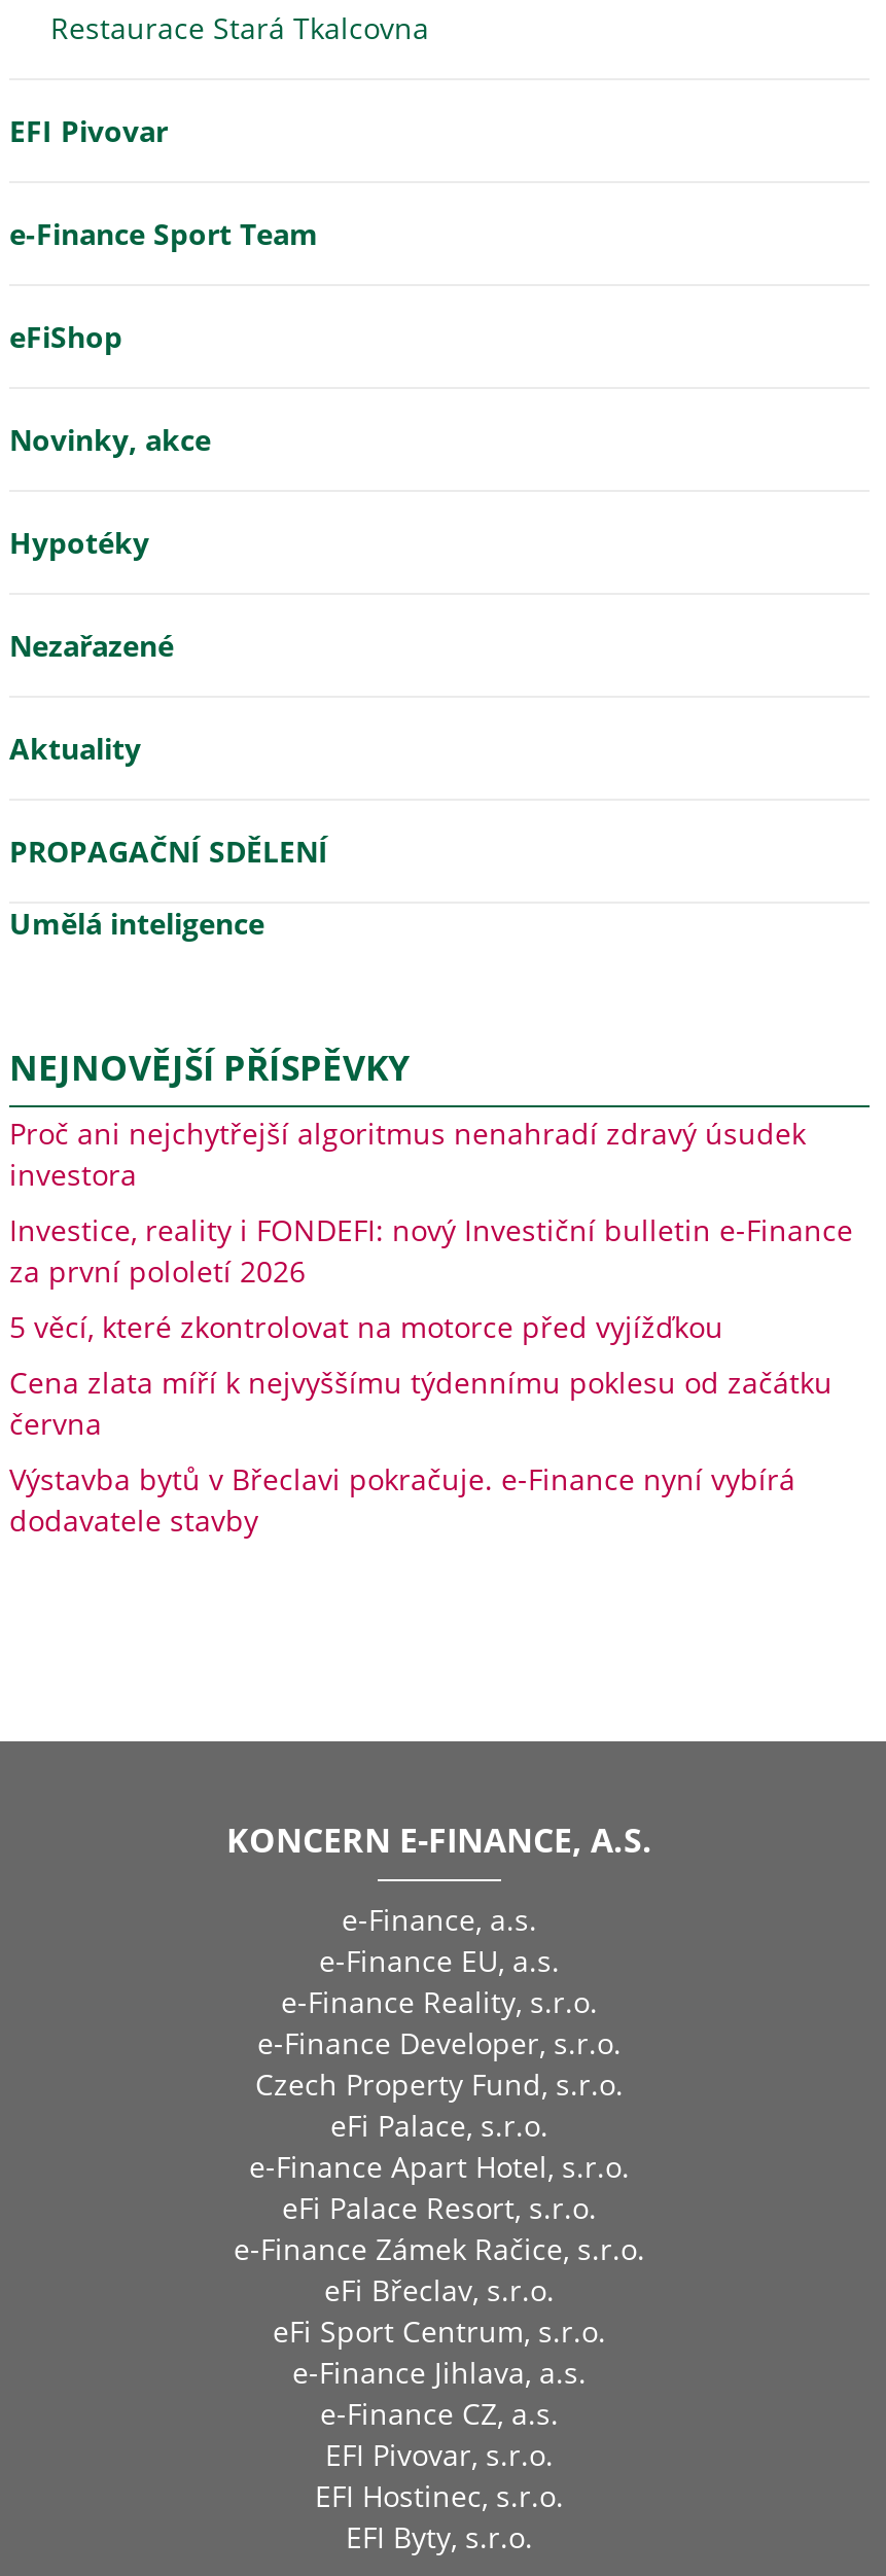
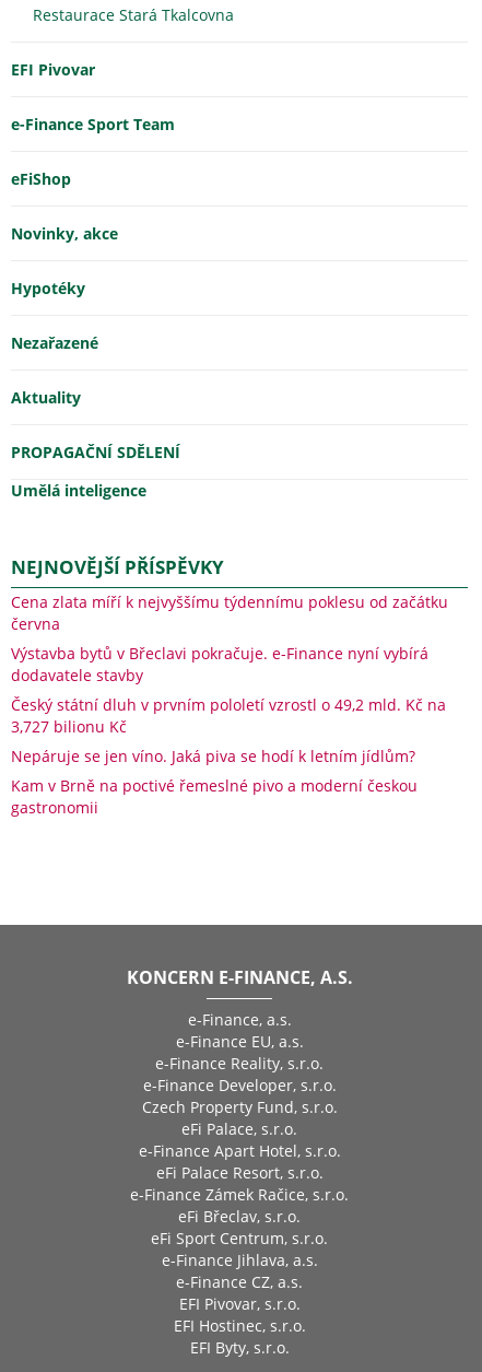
- Proč ani nejchytřejší algoritmus nenahradí zdravý úsudek
- investora
- Investice, reality i FONDEFI: nový Investiční bulletin e-Finance
- za první pololetí 2026
- 5 věcí, které zkontrolovat na motorce před vyjížďkou

moved up: Cena zlata míří k nejvyššímu týdennímu poklesu od začátku | června | Výstavba bytů v Břeclavi pokračuje. e-Finance nyní vybírá | dodavatele stavby

+ Český státní dluh v prvním pololetí vzrostl o 49,2 mld. Kč na
+ 3,727 bilionu Kč
+ Nepáruje se jen víno. Jaká piva se hodí k letním jídlům?
+ Kam v Brně na poctivé řemeslné pivo a moderní českou
+ gastronomii
